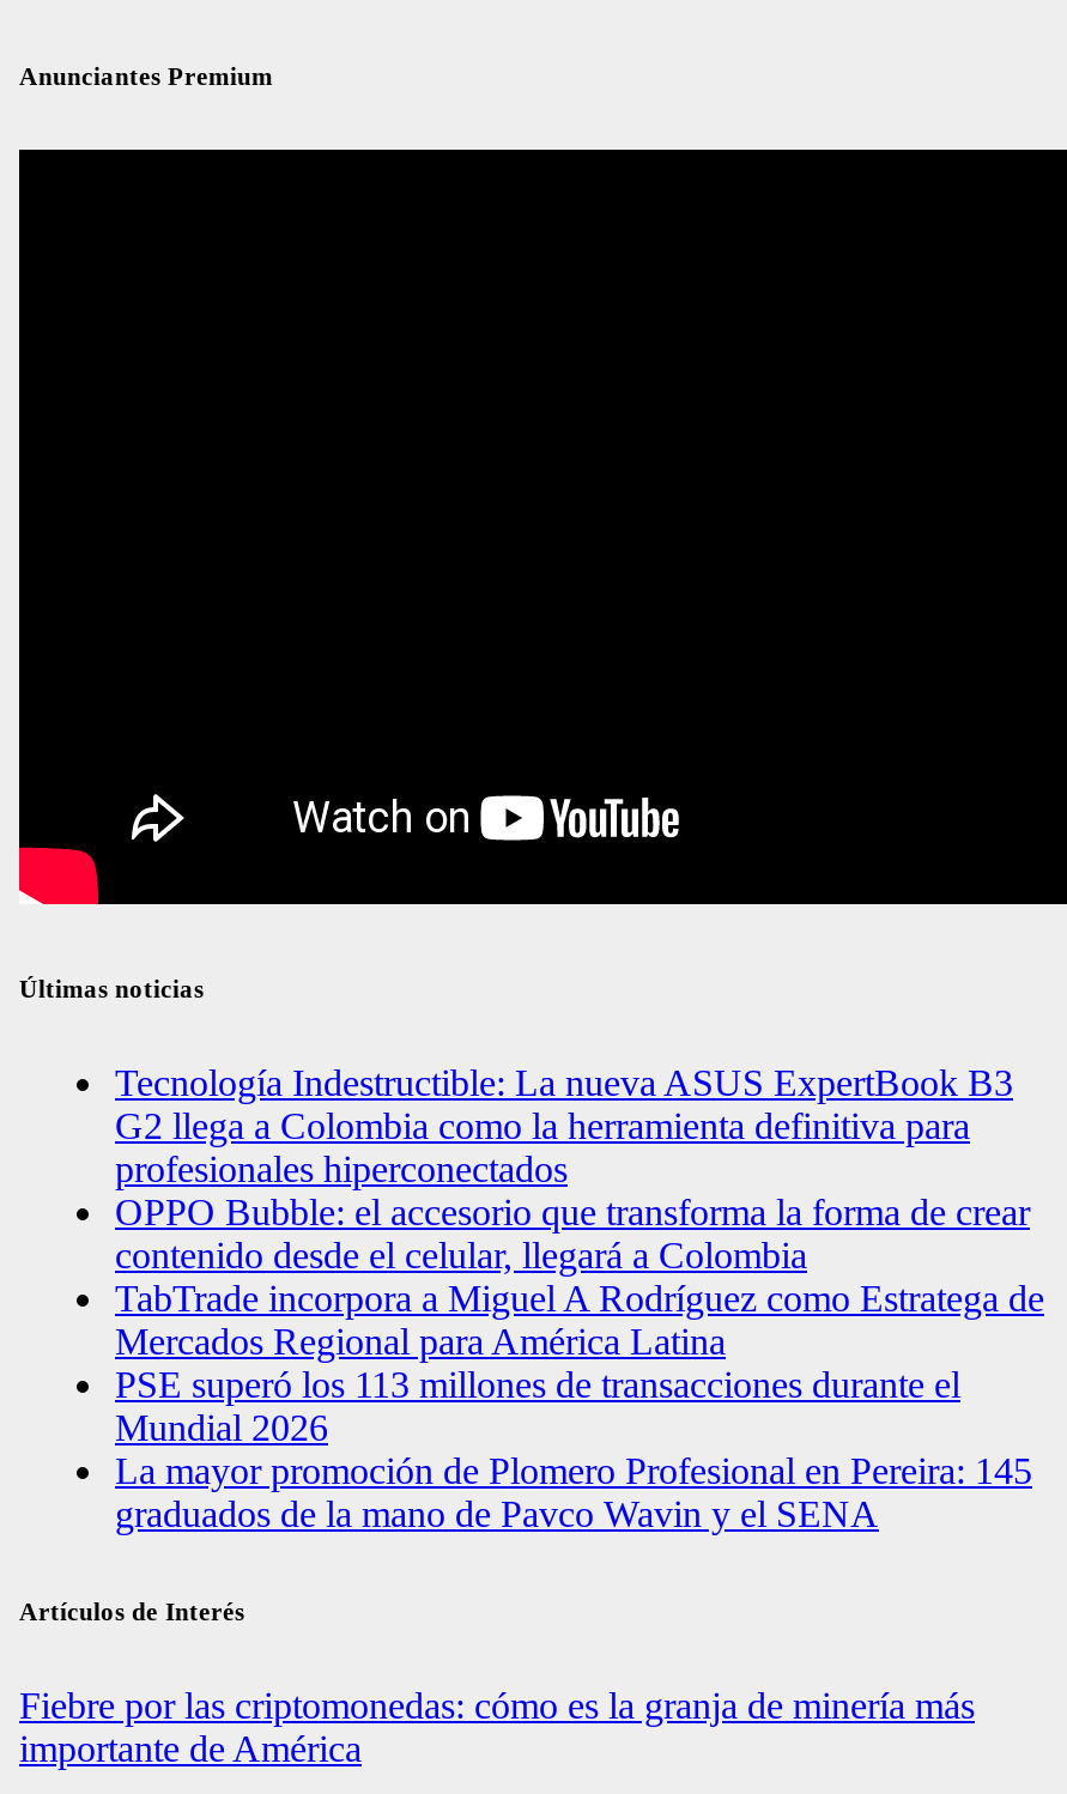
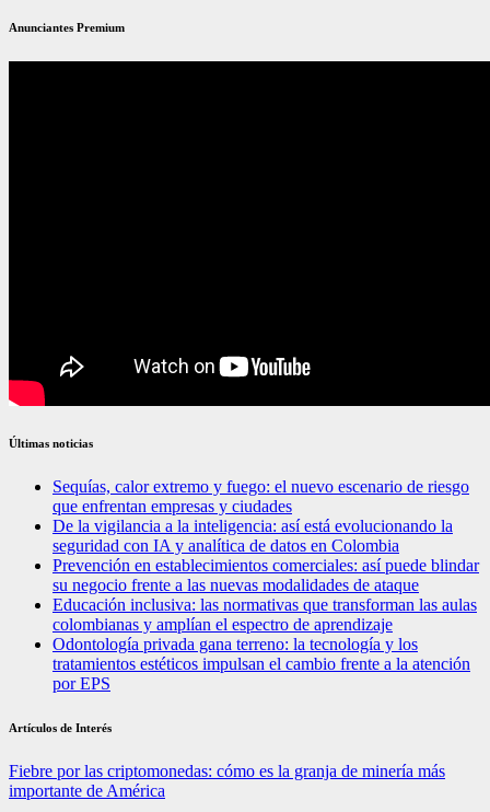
- Tecnología Indestructible: La nueva ASUS ExpertBook B3
- G2 llega a Colombia como la herramienta definitiva para
- profesionales hiperconectados
- OPPO Bubble: el accesorio que transforma la forma de crear
- contenido desde el celular, llegará a Colombia
- TabTrade incorpora a Miguel A Rodríguez como Estratega de
- Mercados Regional para América Latina
- PSE superó los 113 millones de transacciones durante el
- Mundial 2026
- La mayor promoción de Plomero Profesional en Pereira: 145
- graduados de la mano de Pavco Wavin y el SENA
+ Sequías, calor extremo y fuego: el nuevo escenario de riesgo
+ que enfrentan empresas y ciudades
+ De la vigilancia a la inteligencia: así está evolucionando la
+ seguridad con IA y analítica de datos en Colombia
+ Prevención en establecimientos comerciales: así puede blindar
+ su negocio frente a las nuevas modalidades de ataque
+ Educación inclusiva: las normativas que transforman las aulas
+ colombianas y amplían el espectro de aprendizaje
+ Odontología privada gana terreno: la tecnología y los
+ tratamientos estéticos impulsan el cambio frente a la atención
+ por EPS
